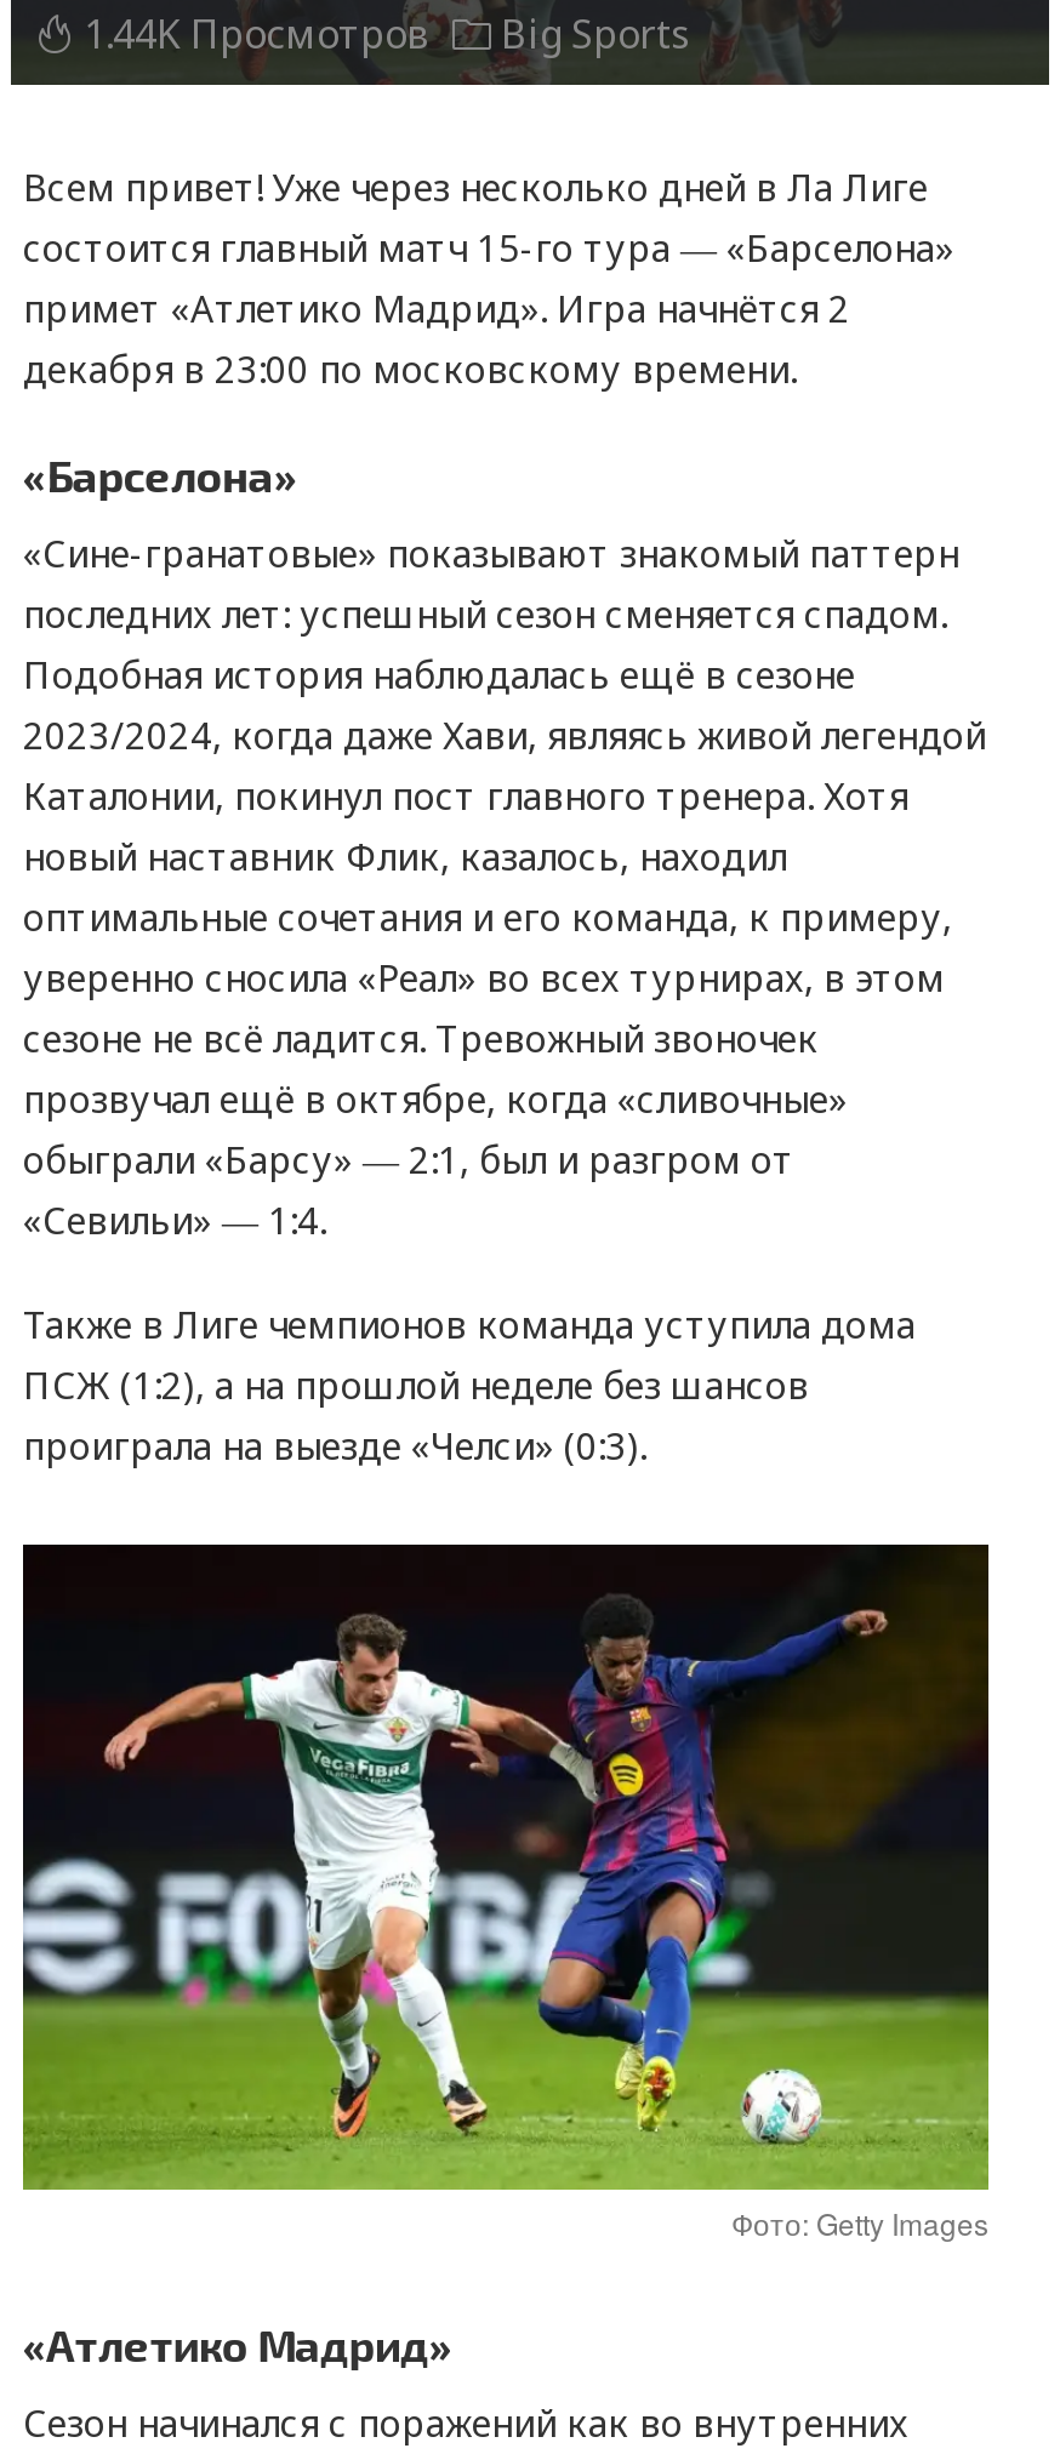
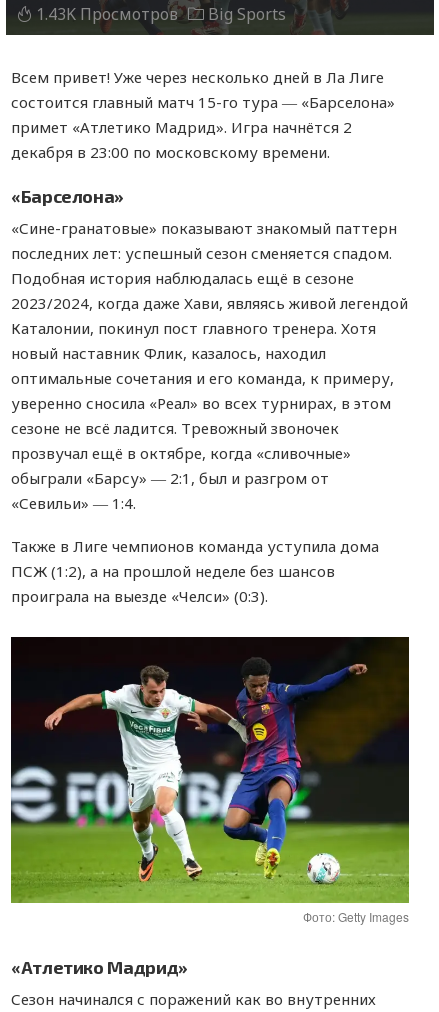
- 1.44K Просмотров Big Sports
+ 1.43K Просмотров Big Sports
